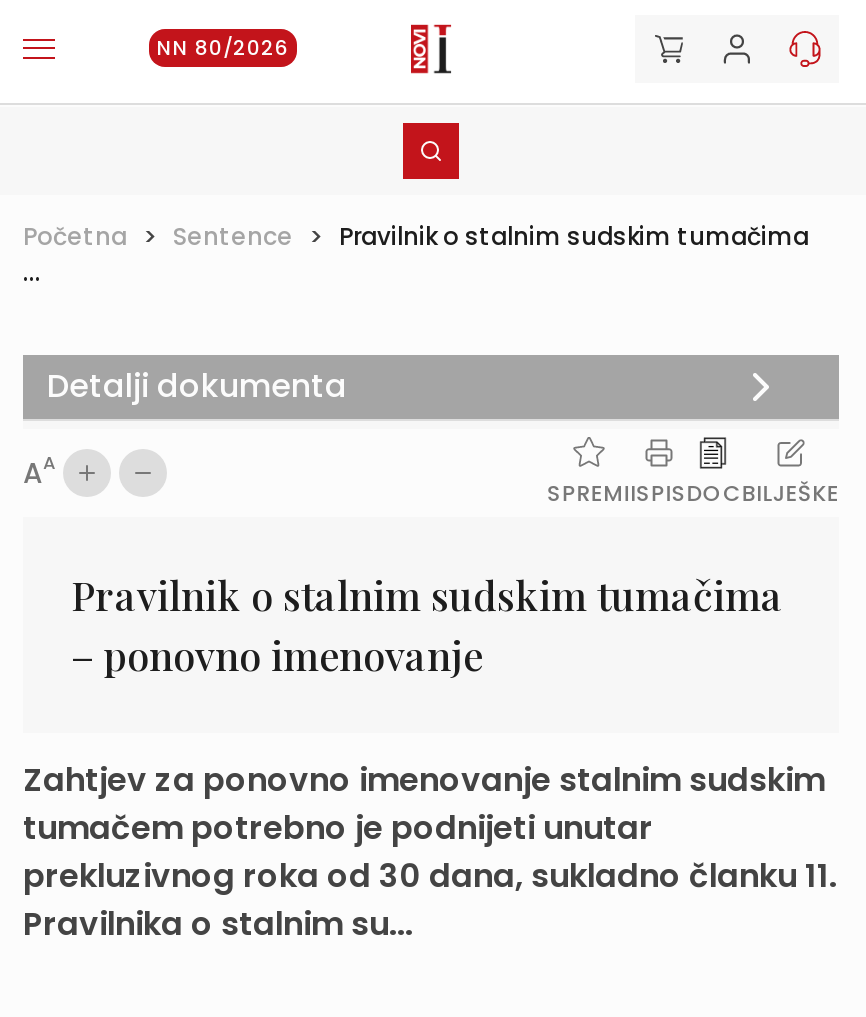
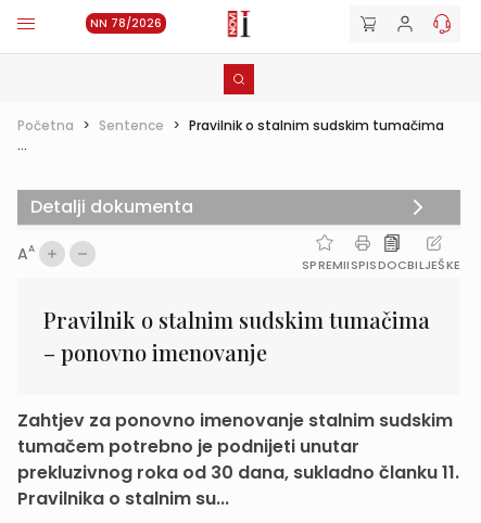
- NN 80/2026
+ NN 78/2026
